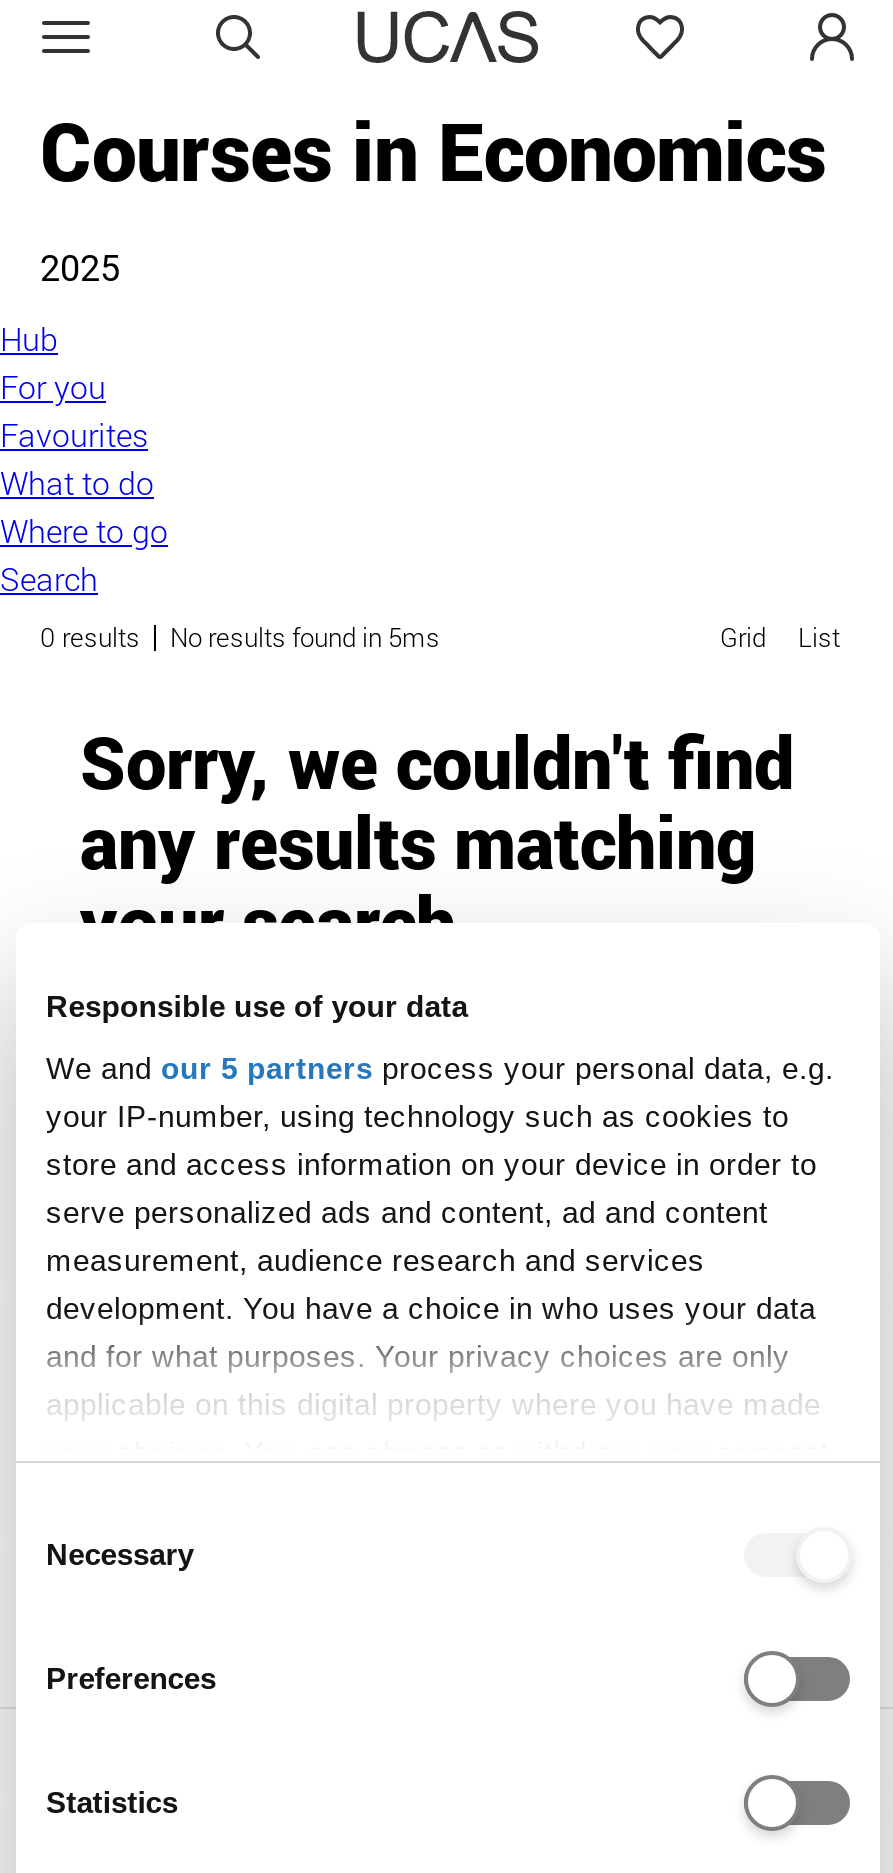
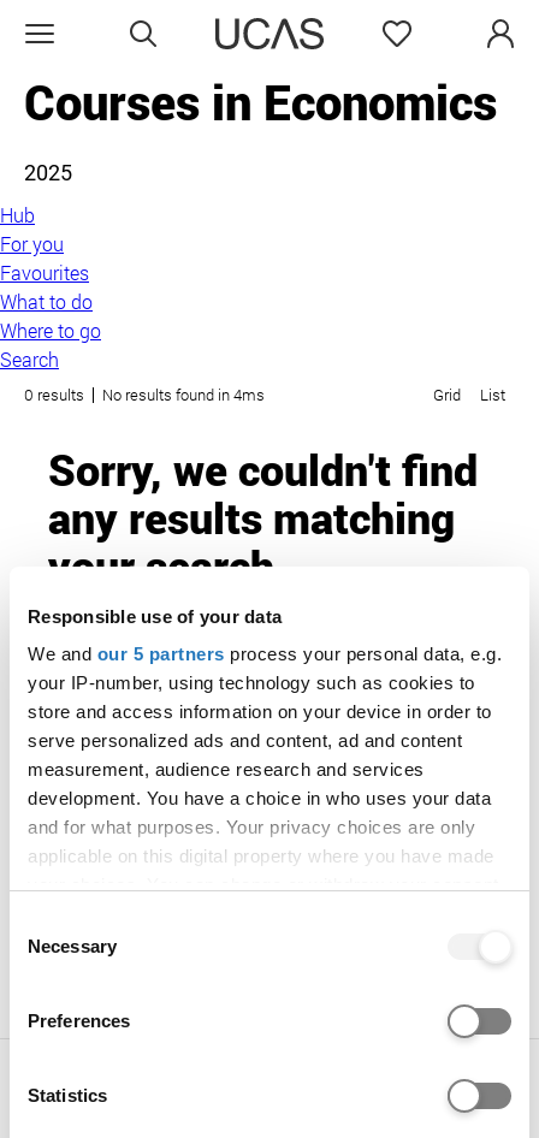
- No results found in 5ms
+ No results found in 4ms
